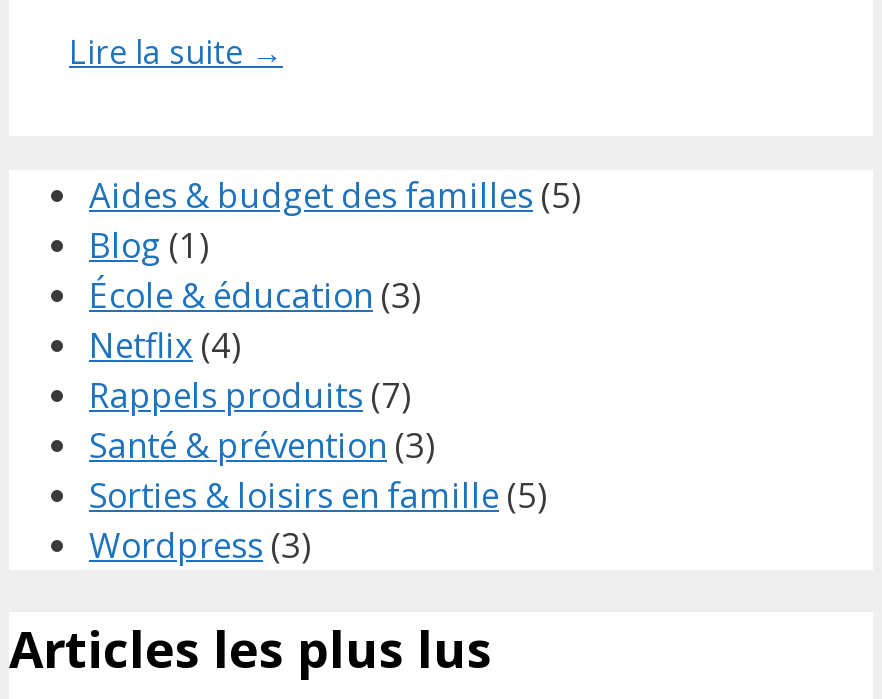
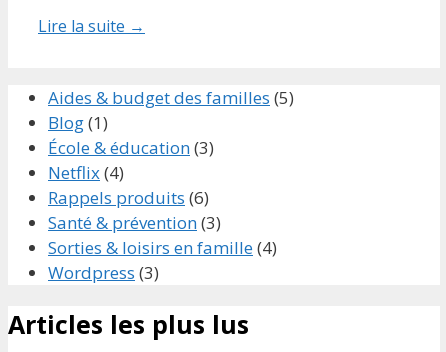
- Rappels produits (7)
+ Rappels produits (6)

- Sorties & loisirs en famille (5)
+ Sorties & loisirs en famille (4)
